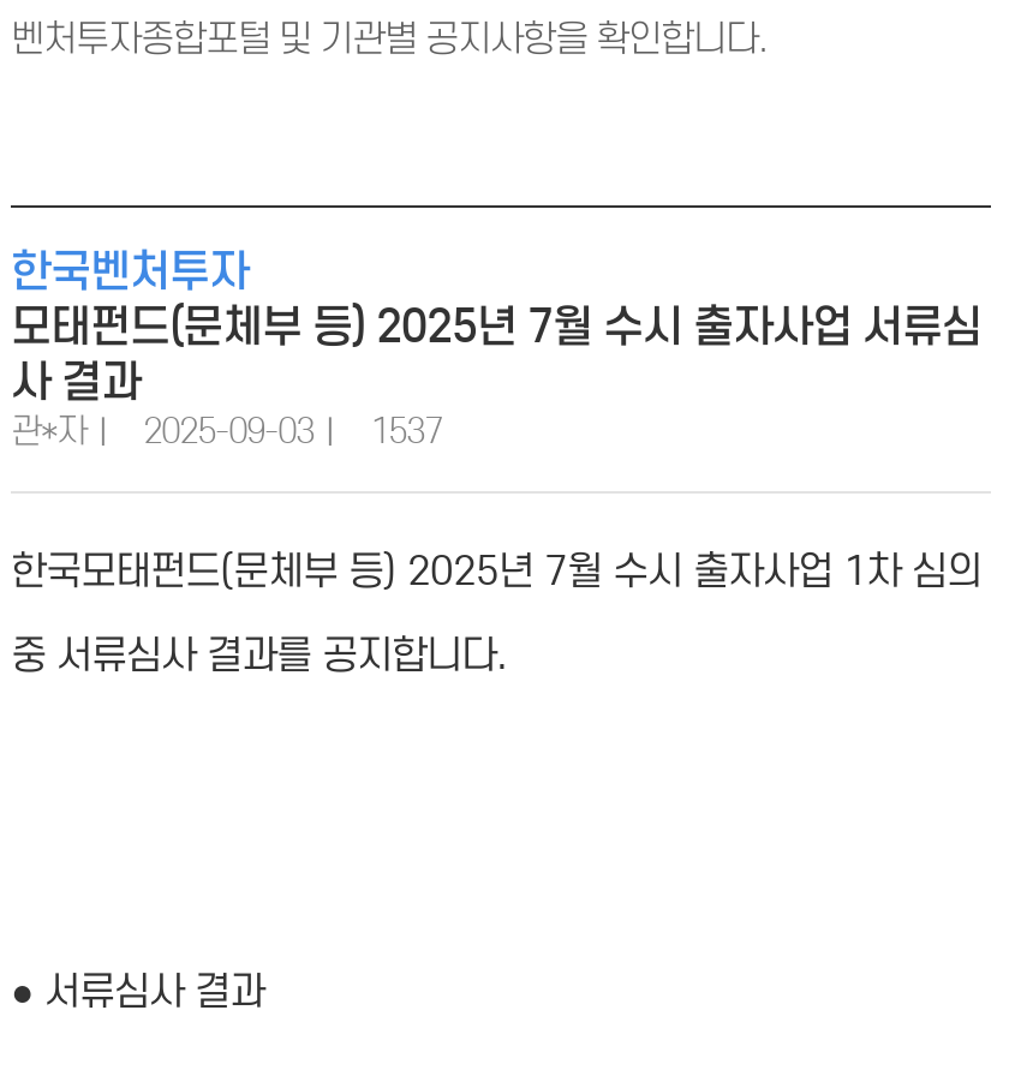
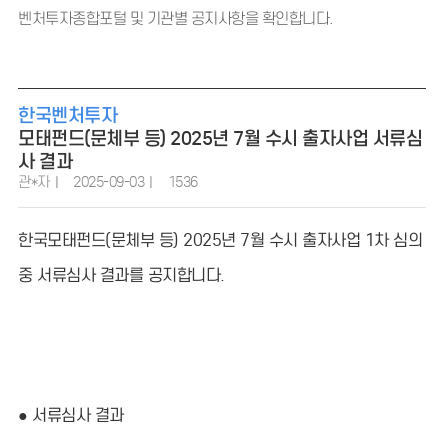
- 관*자 2025-09-03 1537
+ 관*자 2025-09-03 1536
